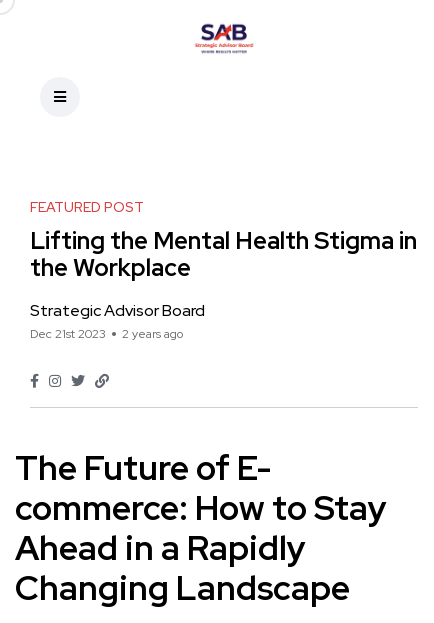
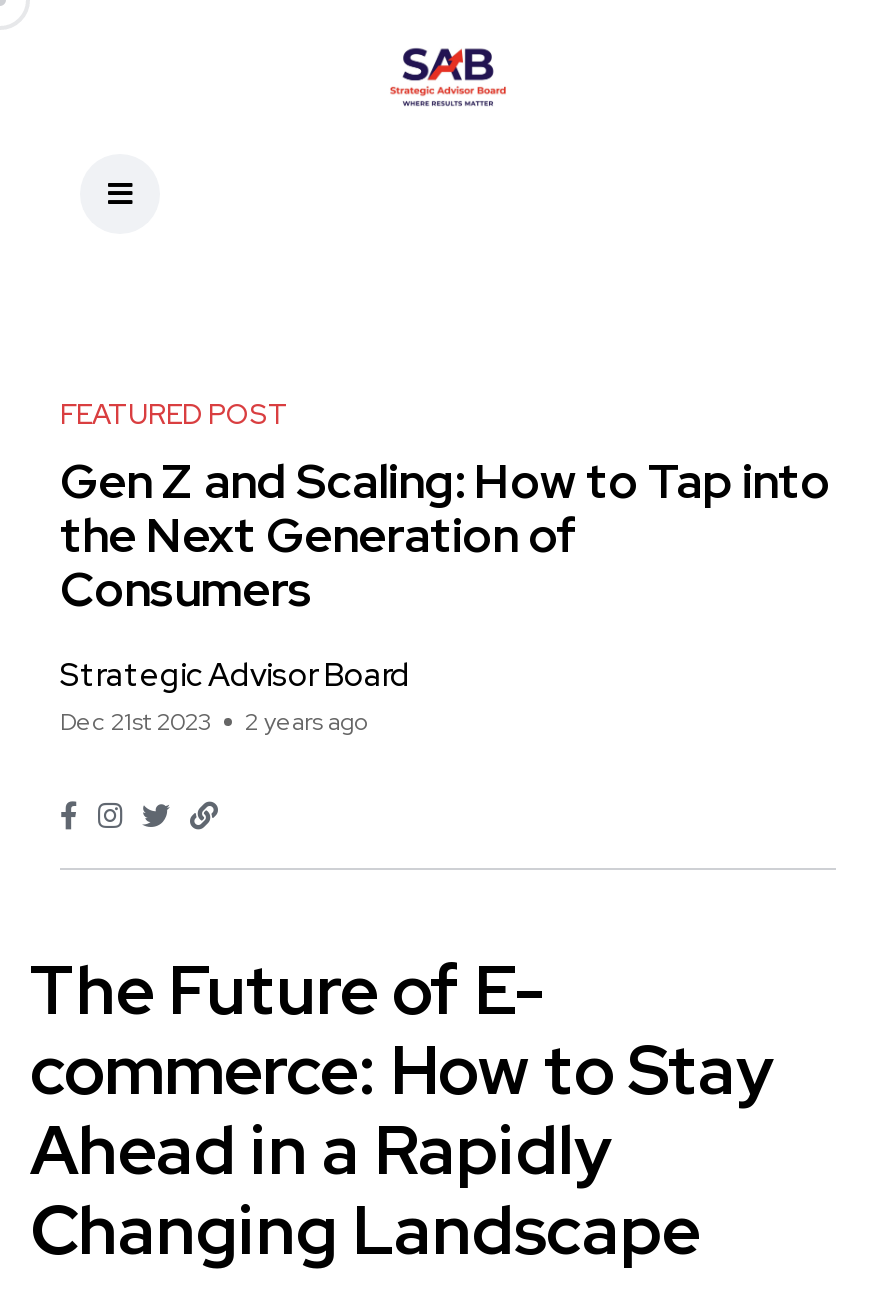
- Lifting the Mental Health Stigma in
- the Workplace
+ Gen Z and Scaling: How to Tap into
+ the Next Generation of
+ Consumers
